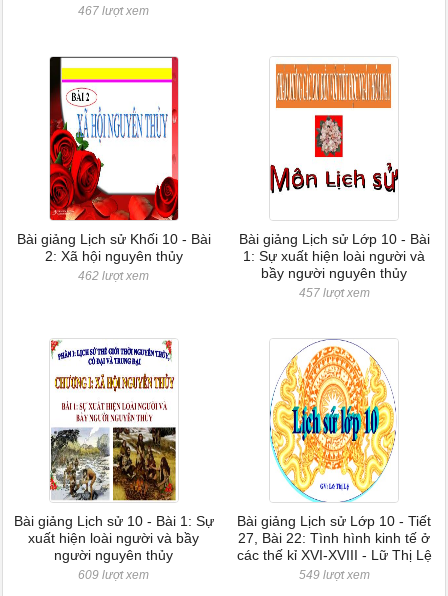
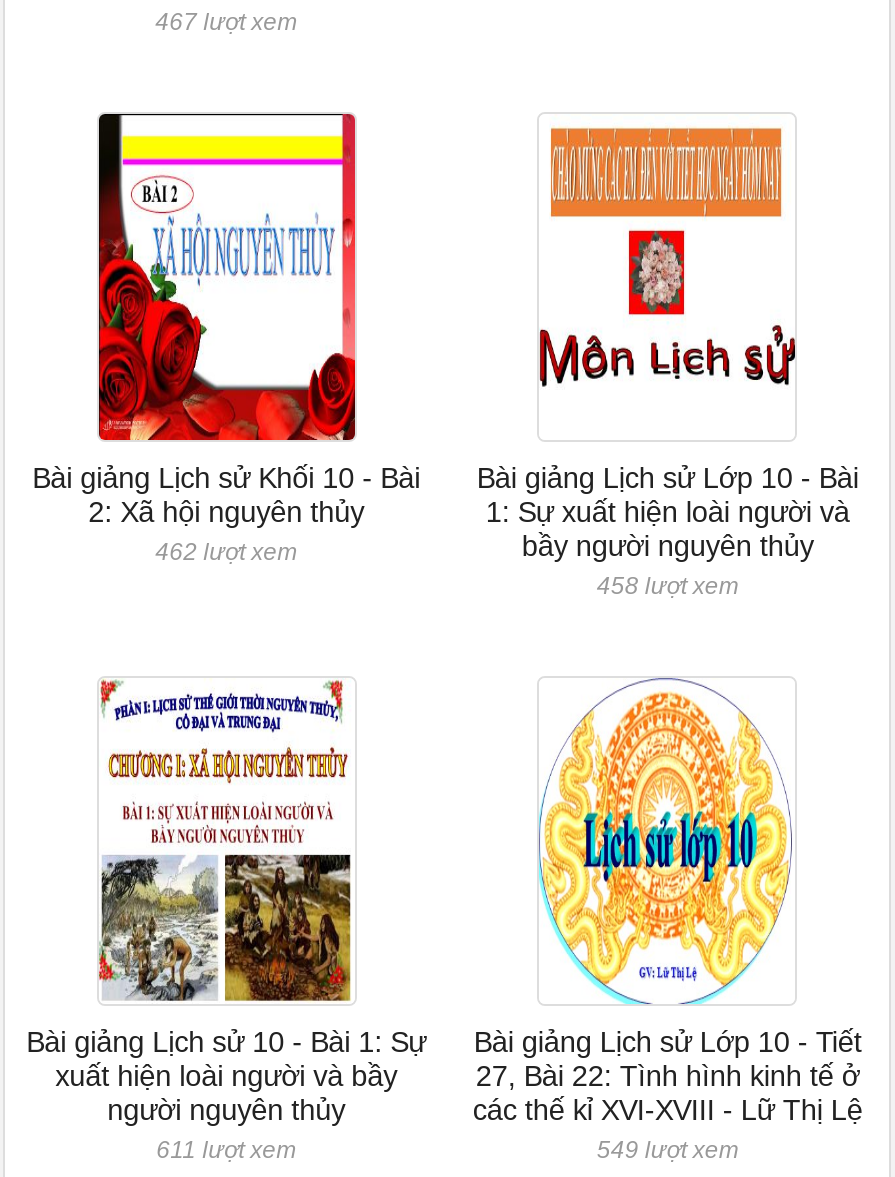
- 457 lượt xem
+ 458 lượt xem

- 609 lượt xem
+ 611 lượt xem
